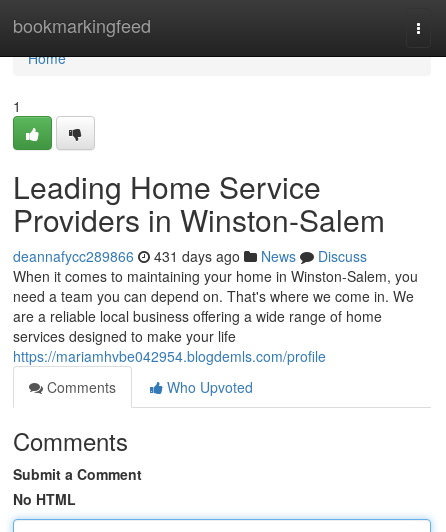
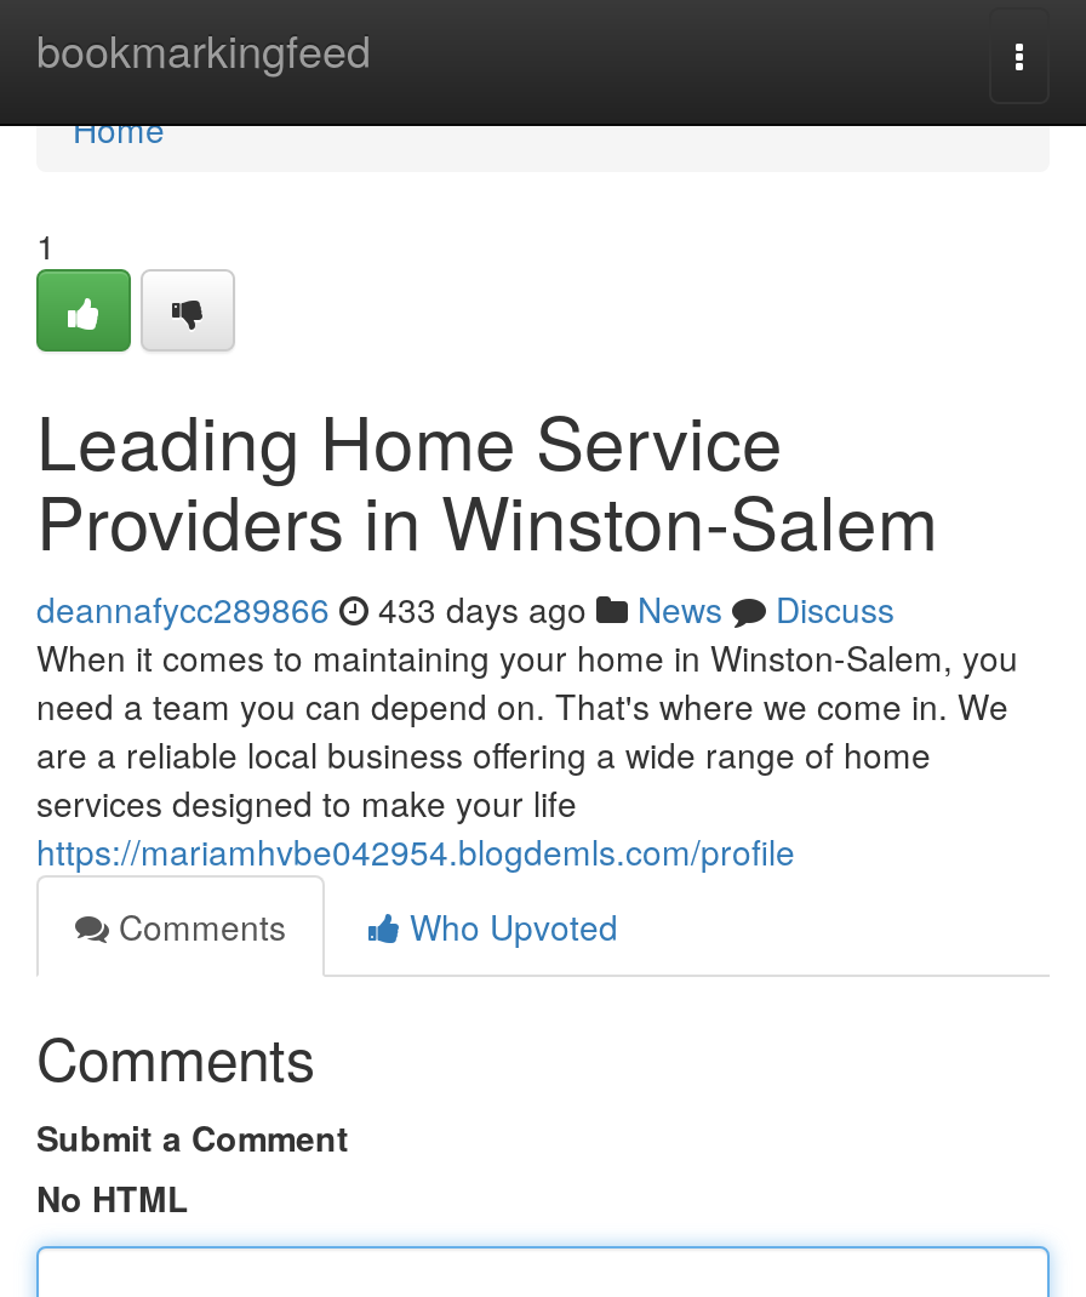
- deannafycc289866 431 days ago News Discuss
+ deannafycc289866 433 days ago News Discuss
